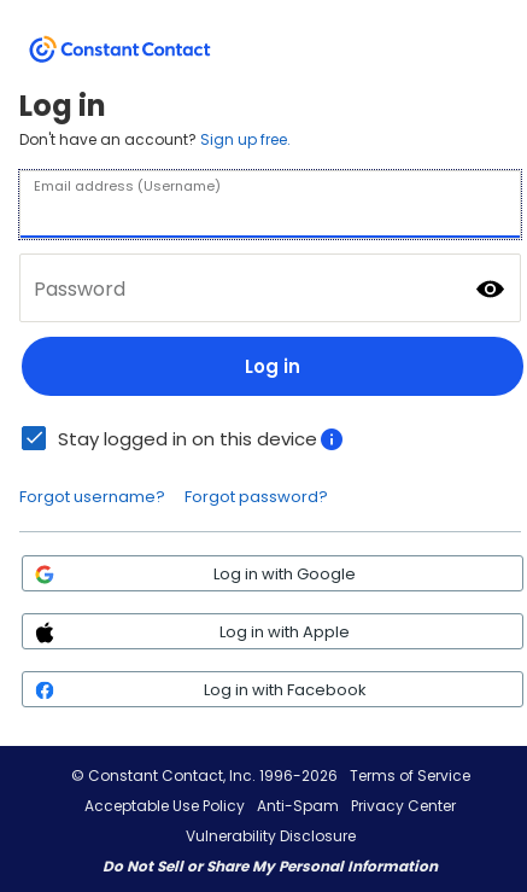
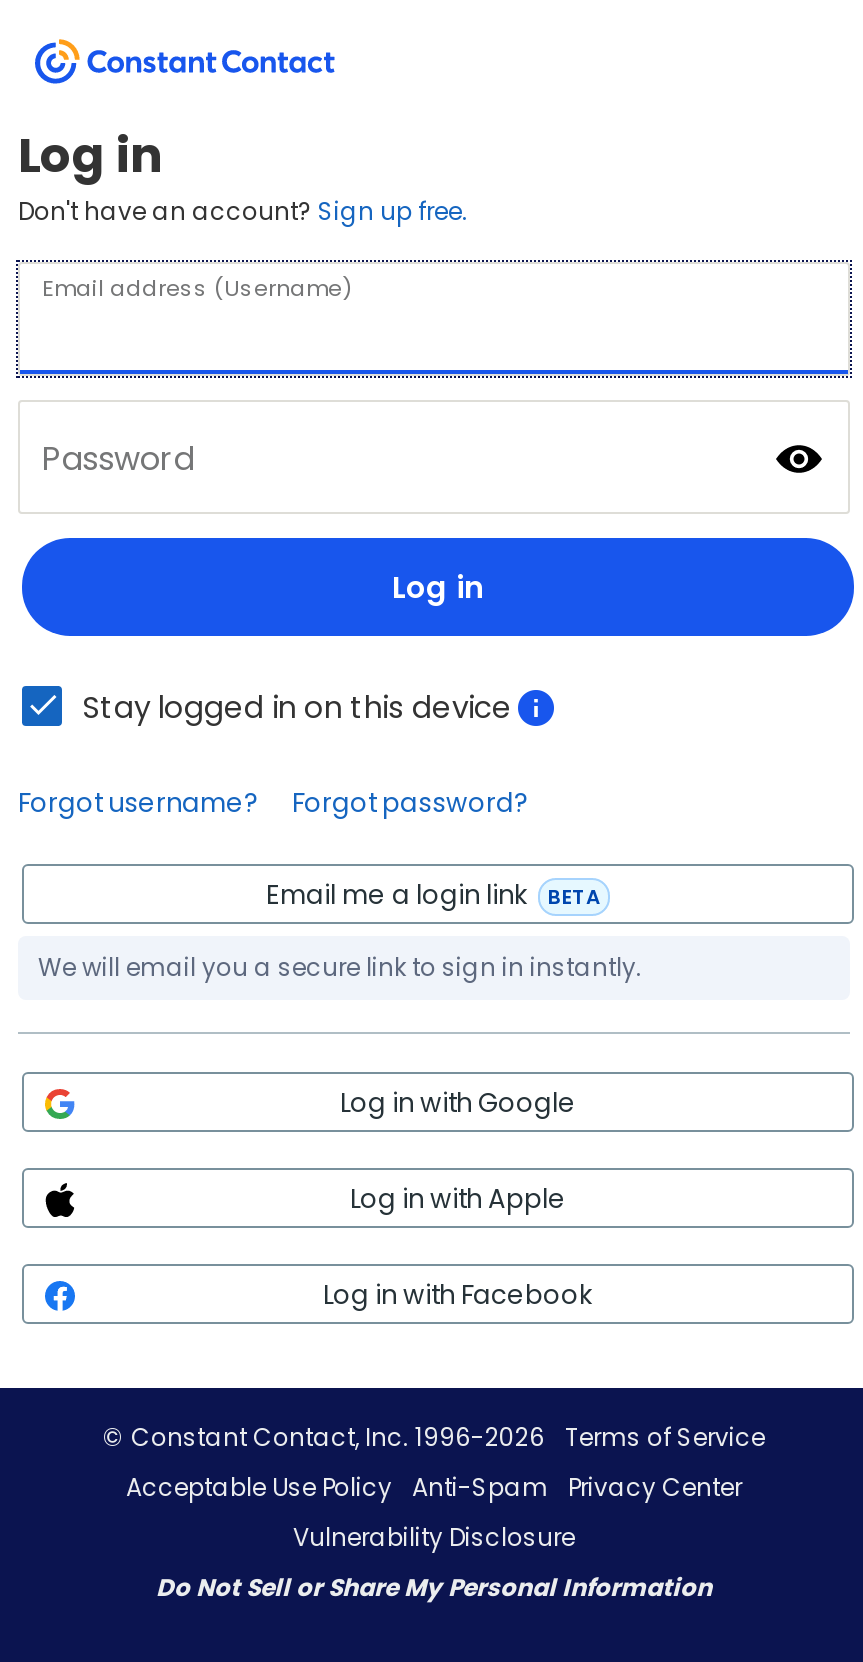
+ Email me a login link BETA
+ We will email you a secure link to sign in instantly.
